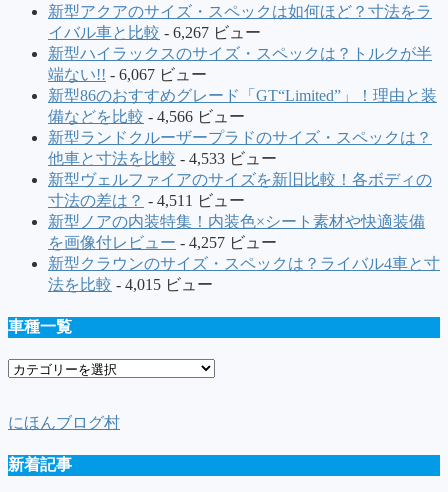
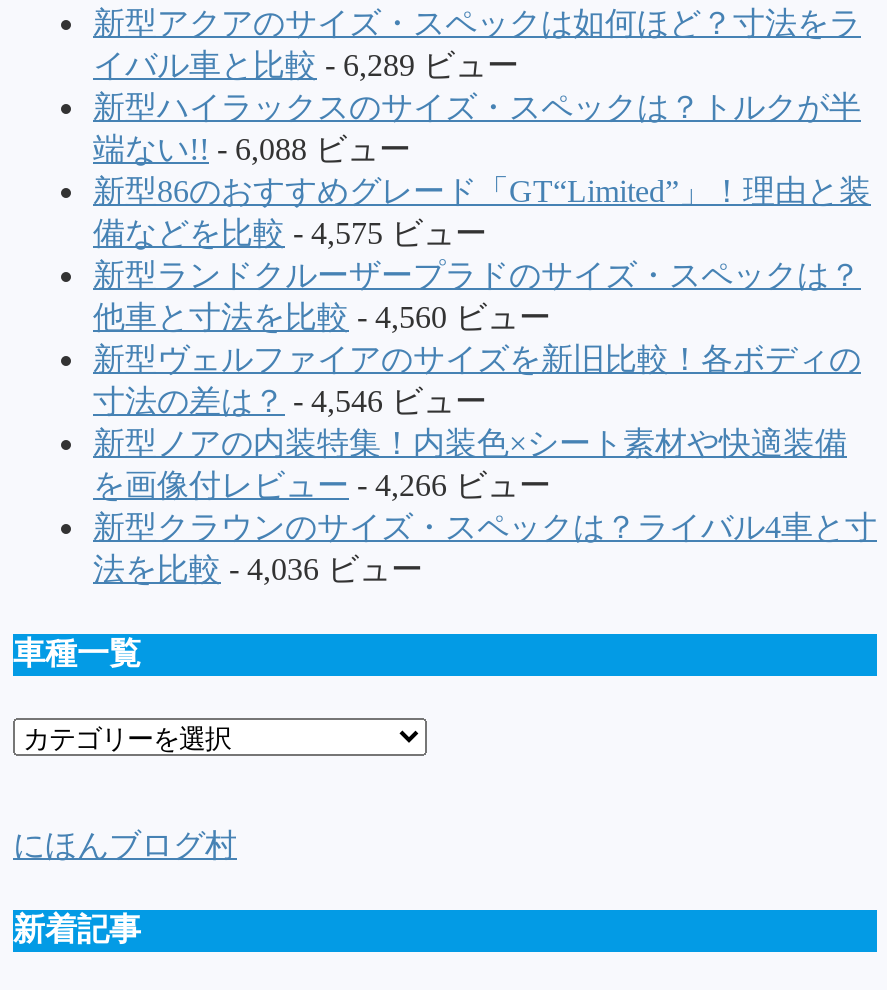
- イバル車と比較- 6,267 ビュー
+ イバル車と比較- 6,289 ビュー

- 端ない!! - 6,067 ビュー
+ 端ない!! - 6,088 ビュー

- 備などを比較- 4,566 ビュー
+ 備などを比較- 4,575 ビュー

- 他車と寸法を比較- 4,533 ビュー
+ 他車と寸法を比較- 4,560 ビュー

- 寸法の差は？- 4,511 ビュー
+ 寸法の差は？- 4,546 ビュー

- を画像付レビュー- 4,257 ビュー
+ を画像付レビュー- 4,266 ビュー

- 法を比較- 4,015 ビュー
+ 法を比較- 4,036 ビュー
